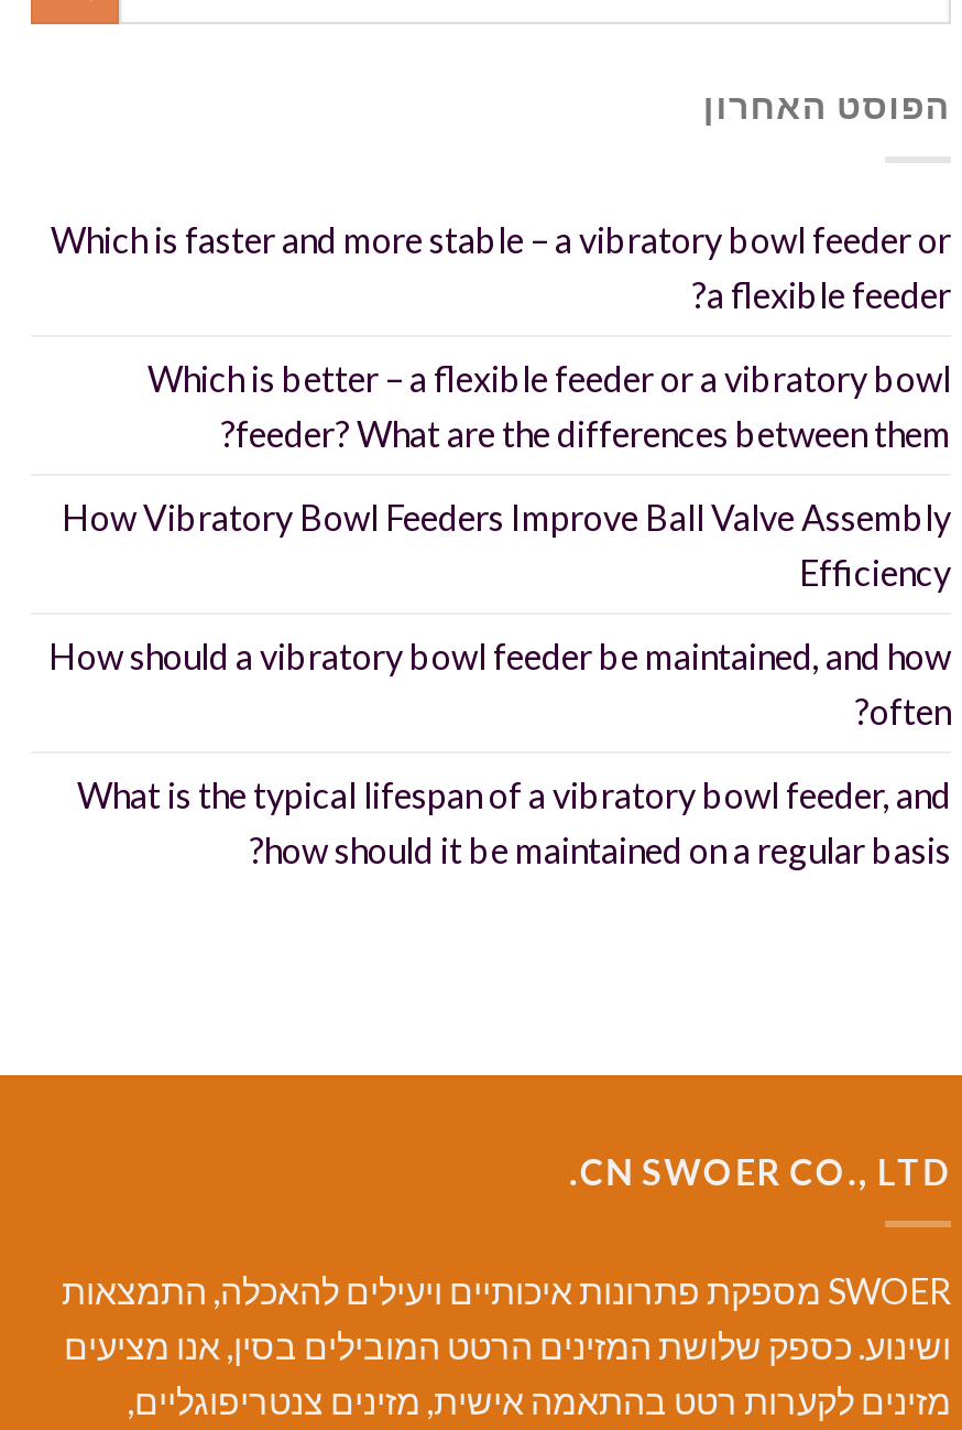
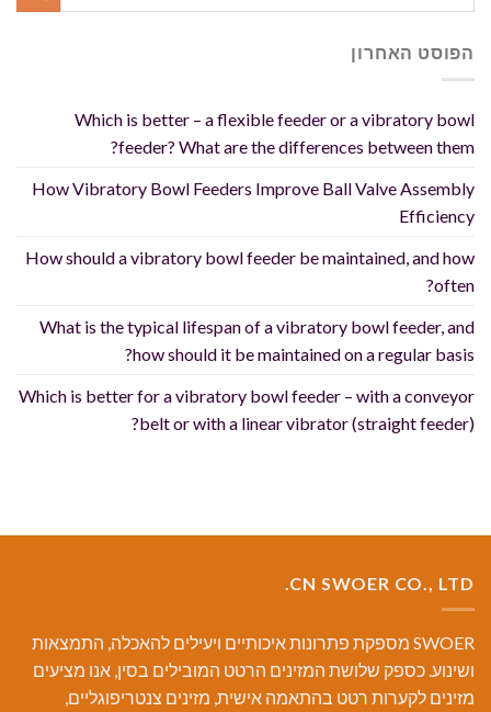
- Which is faster and more stable – a vibratory bowl feeder or
- a flexible feeder?

moved up: Which is better – a flexible feeder or a vibratory bowl | feeder? What are the differences between them? | How Vibratory Bowl Feeders Improve Ball Valve Assembly | Efficiency | How should a vibratory bowl feeder be maintained, and how | often? | What is the typical lifespan of a vibratory bowl feeder, and | how should it be maintained on a regular basis?

+ Which is better for a vibratory bowl feeder – with a conveyor
+ belt or with a linear vibrator (straight feeder)?
